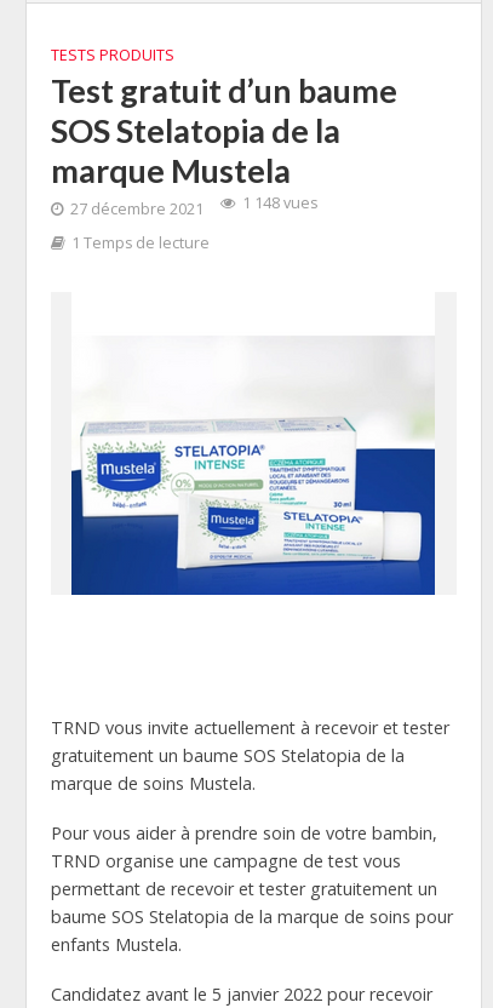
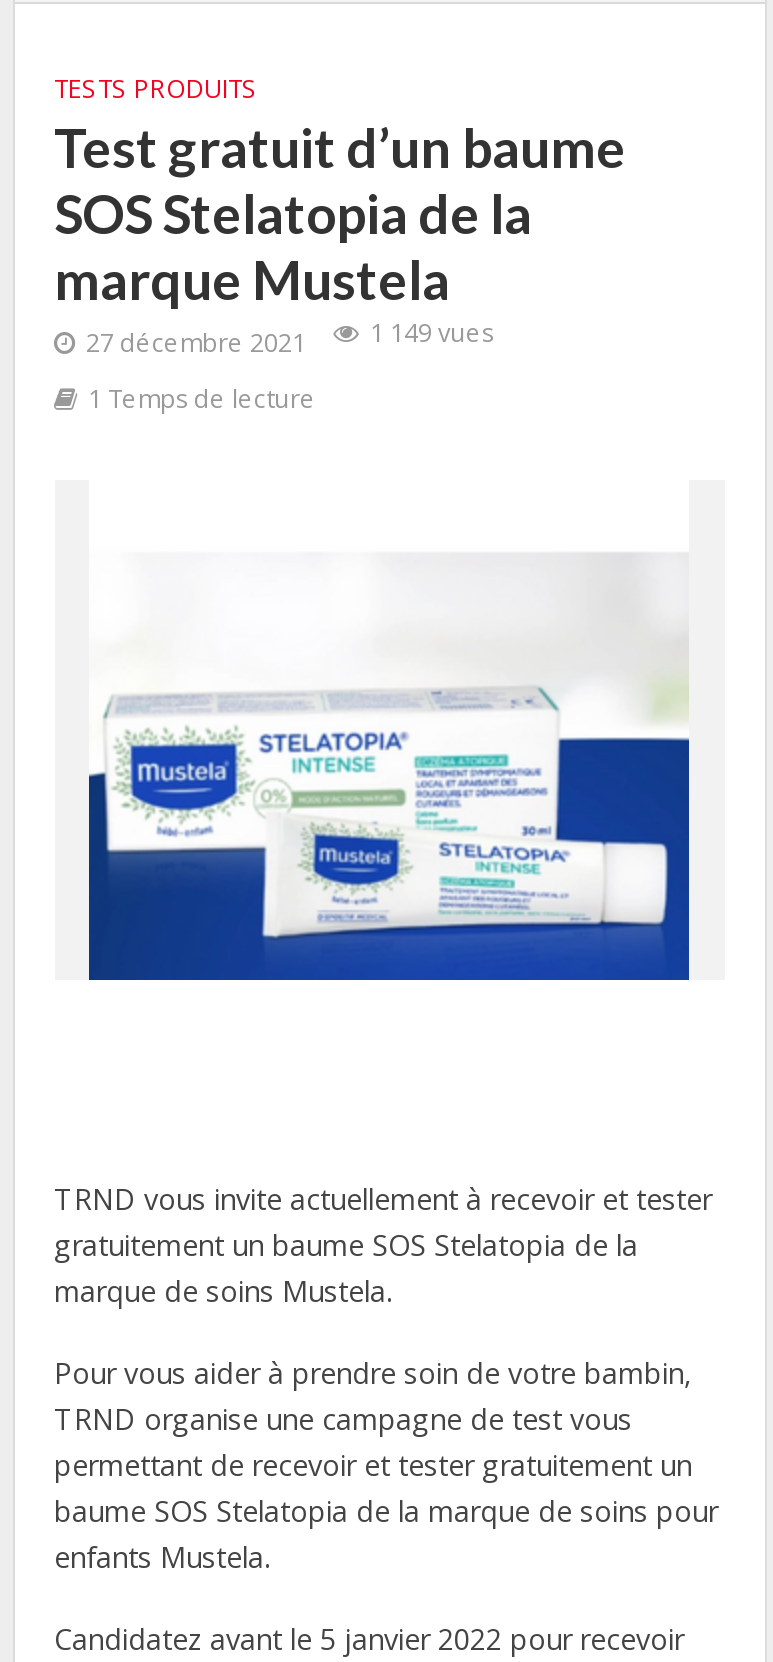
- 27 décembre 2021 1 148 vues
+ 27 décembre 2021 1 149 vues
